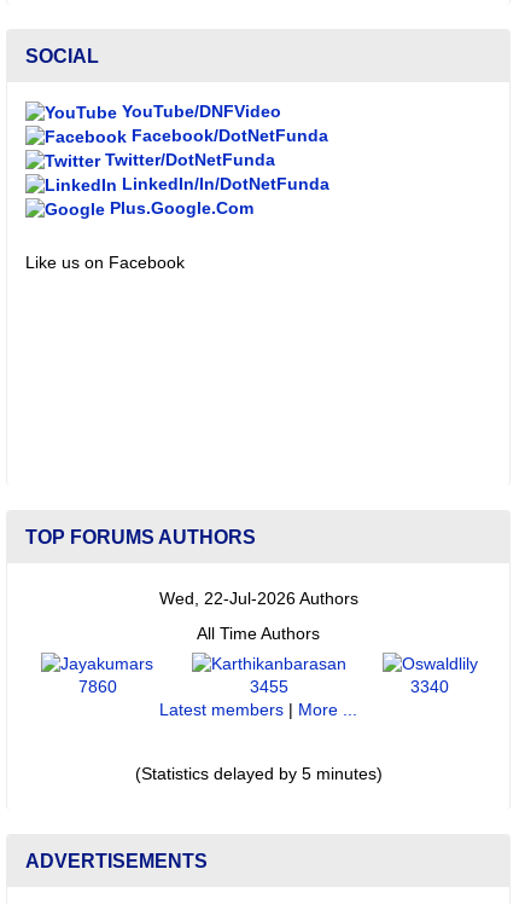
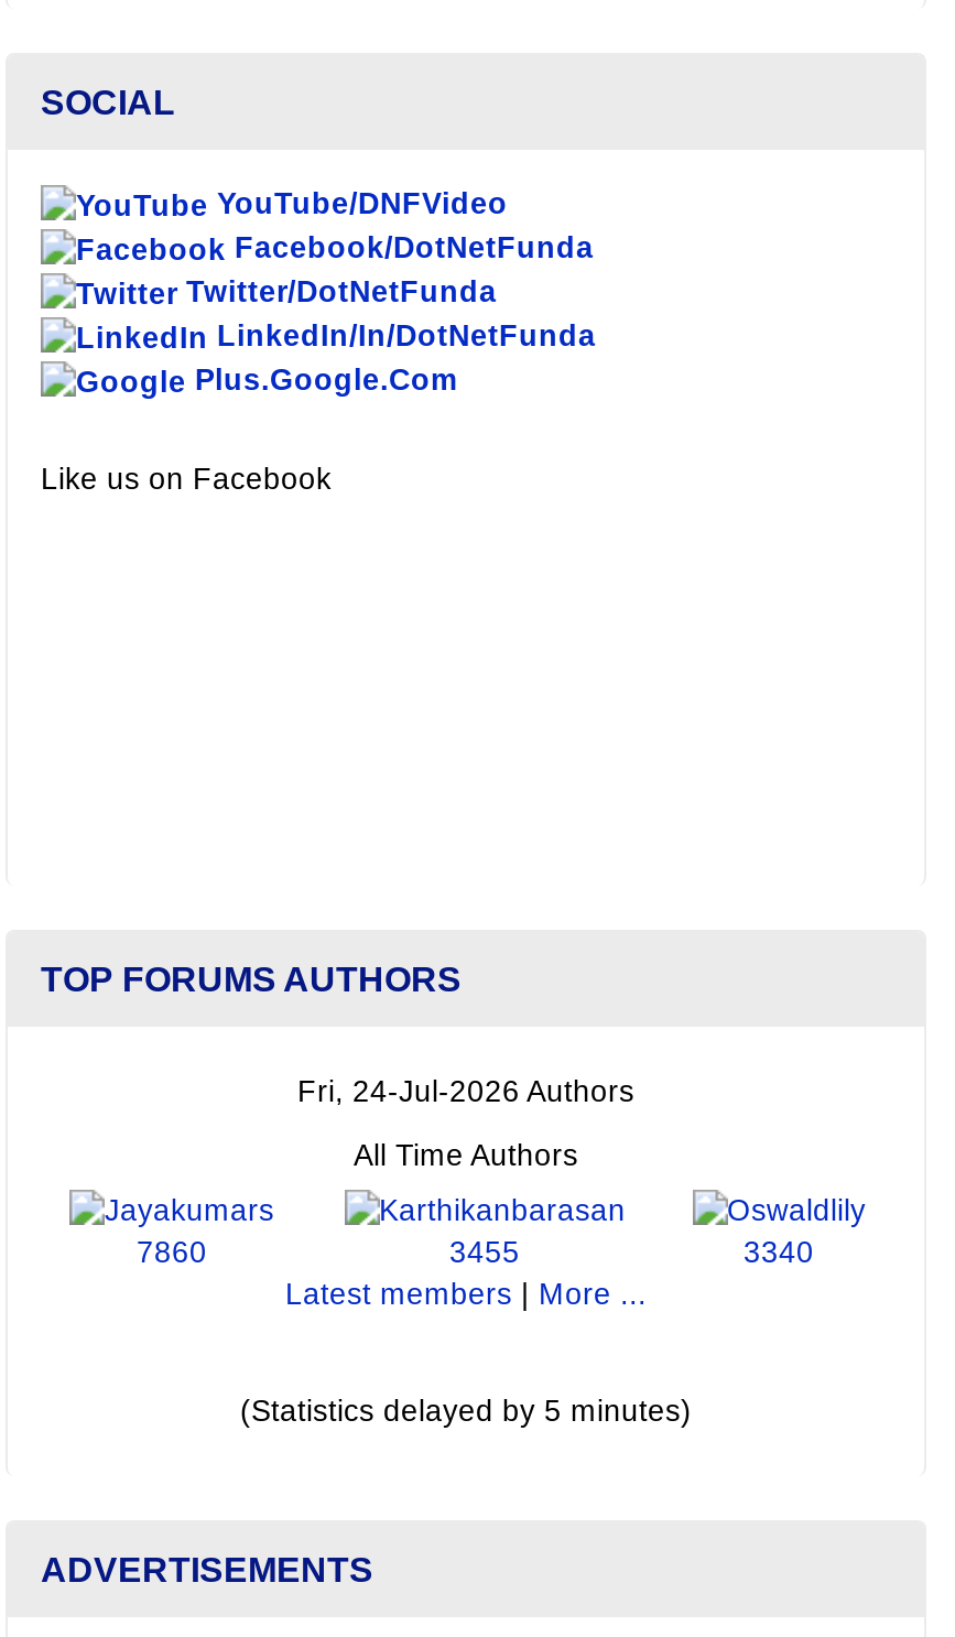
- Wed, 22-Jul-2026 Authors
+ Fri, 24-Jul-2026 Authors
